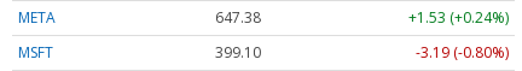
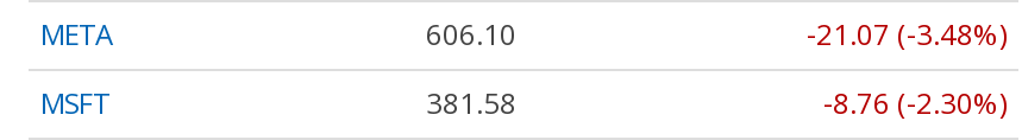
- 647.38
+ 606.10

- +1.53 (+0.24%)
+ -21.07 (-3.48%)

- 399.10
+ 381.58

- -3.19 (-0.80%)
+ -8.76 (-2.30%)
